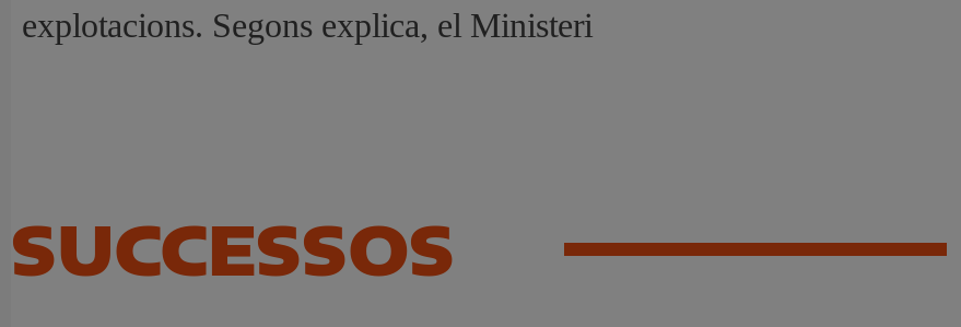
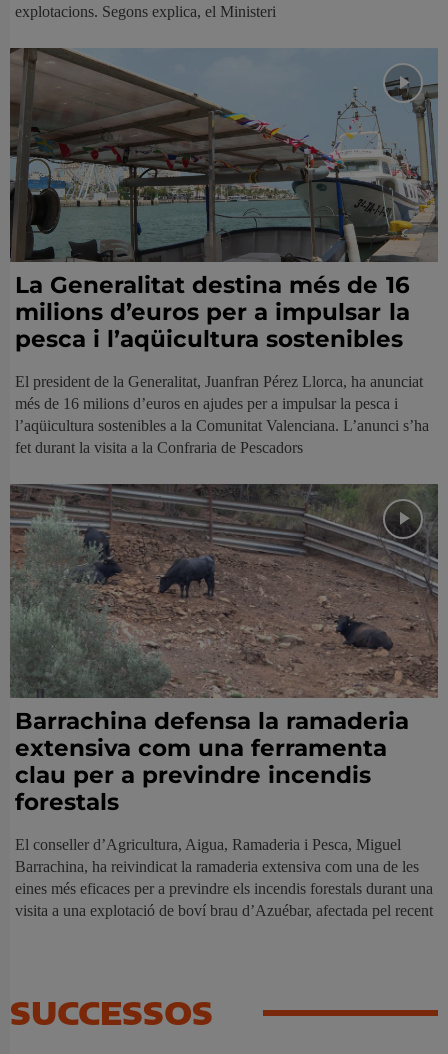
+ [image]
+ La Generalitat destina més de 16
+ milions d’euros per a impulsar la
+ pesca i l’aqüicultura sostenibles
+ El president de la Generalitat, Juanfran Pérez Llorca, ha anunciat
+ més de 16 milions d’euros en ajudes per a impulsar la pesca i
+ l’aqüicultura sostenibles a la Comunitat Valenciana. L’anunci s’ha
+ fet durant la visita a la Confraria de Pescadors

+ [image]
+ Barrachina defensa la ramaderia
+ extensiva com una ferramenta
+ clau per a previndre incendis
+ forestals
+ El conseller d’Agricultura, Aigua, Ramaderia i Pesca, Miguel
+ Barrachina, ha reivindicat la ramaderia extensiva com una de les
+ eines més eficaces per a previndre els incendis forestals durant una
+ visita a una explotació de boví brau d’Azuébar, afectada pel recent
